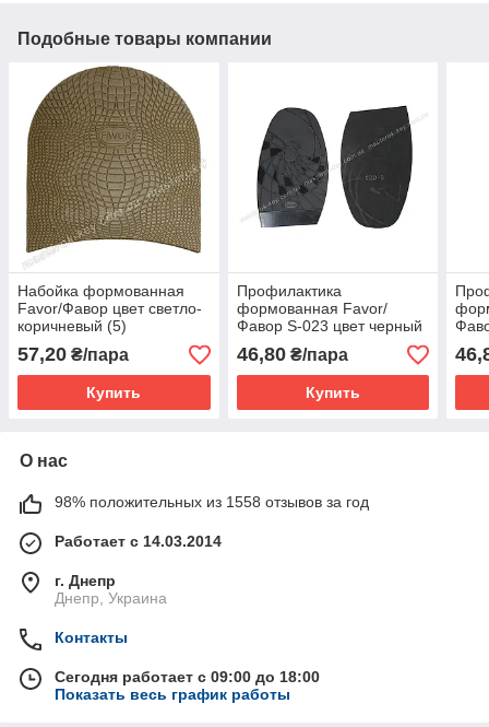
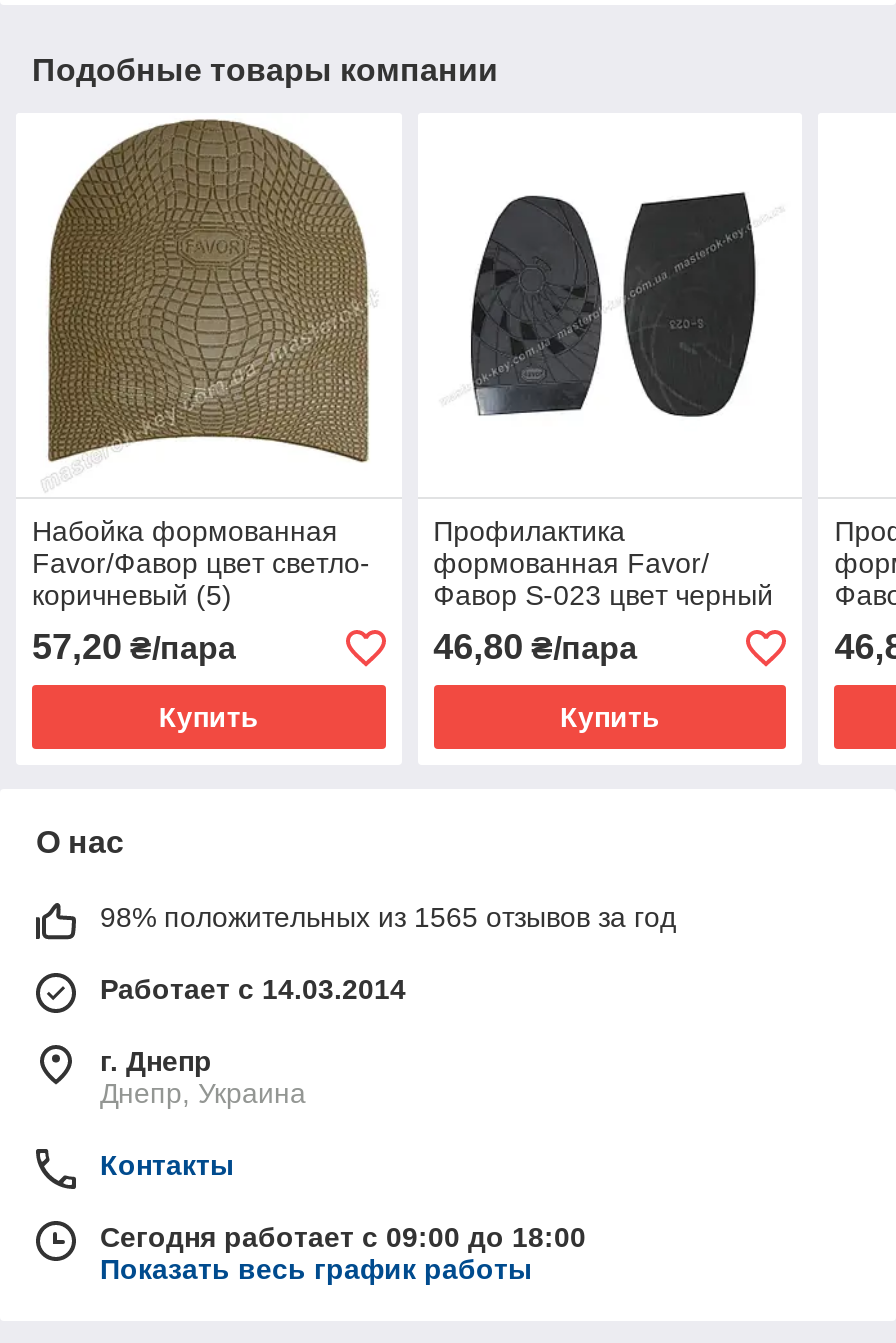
- 98% положительных из 1558 отзывов за год
+ 98% положительных из 1565 отзывов за год
